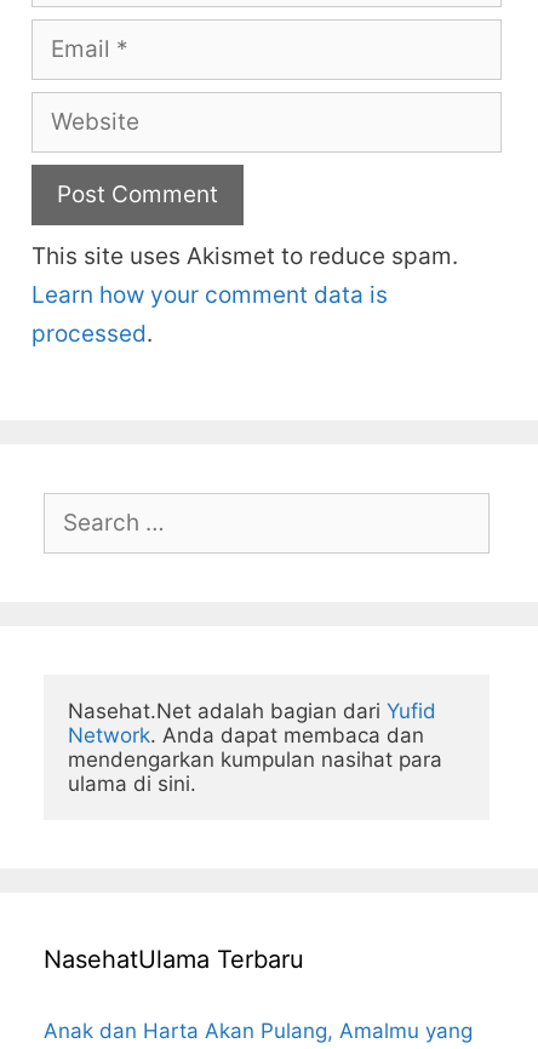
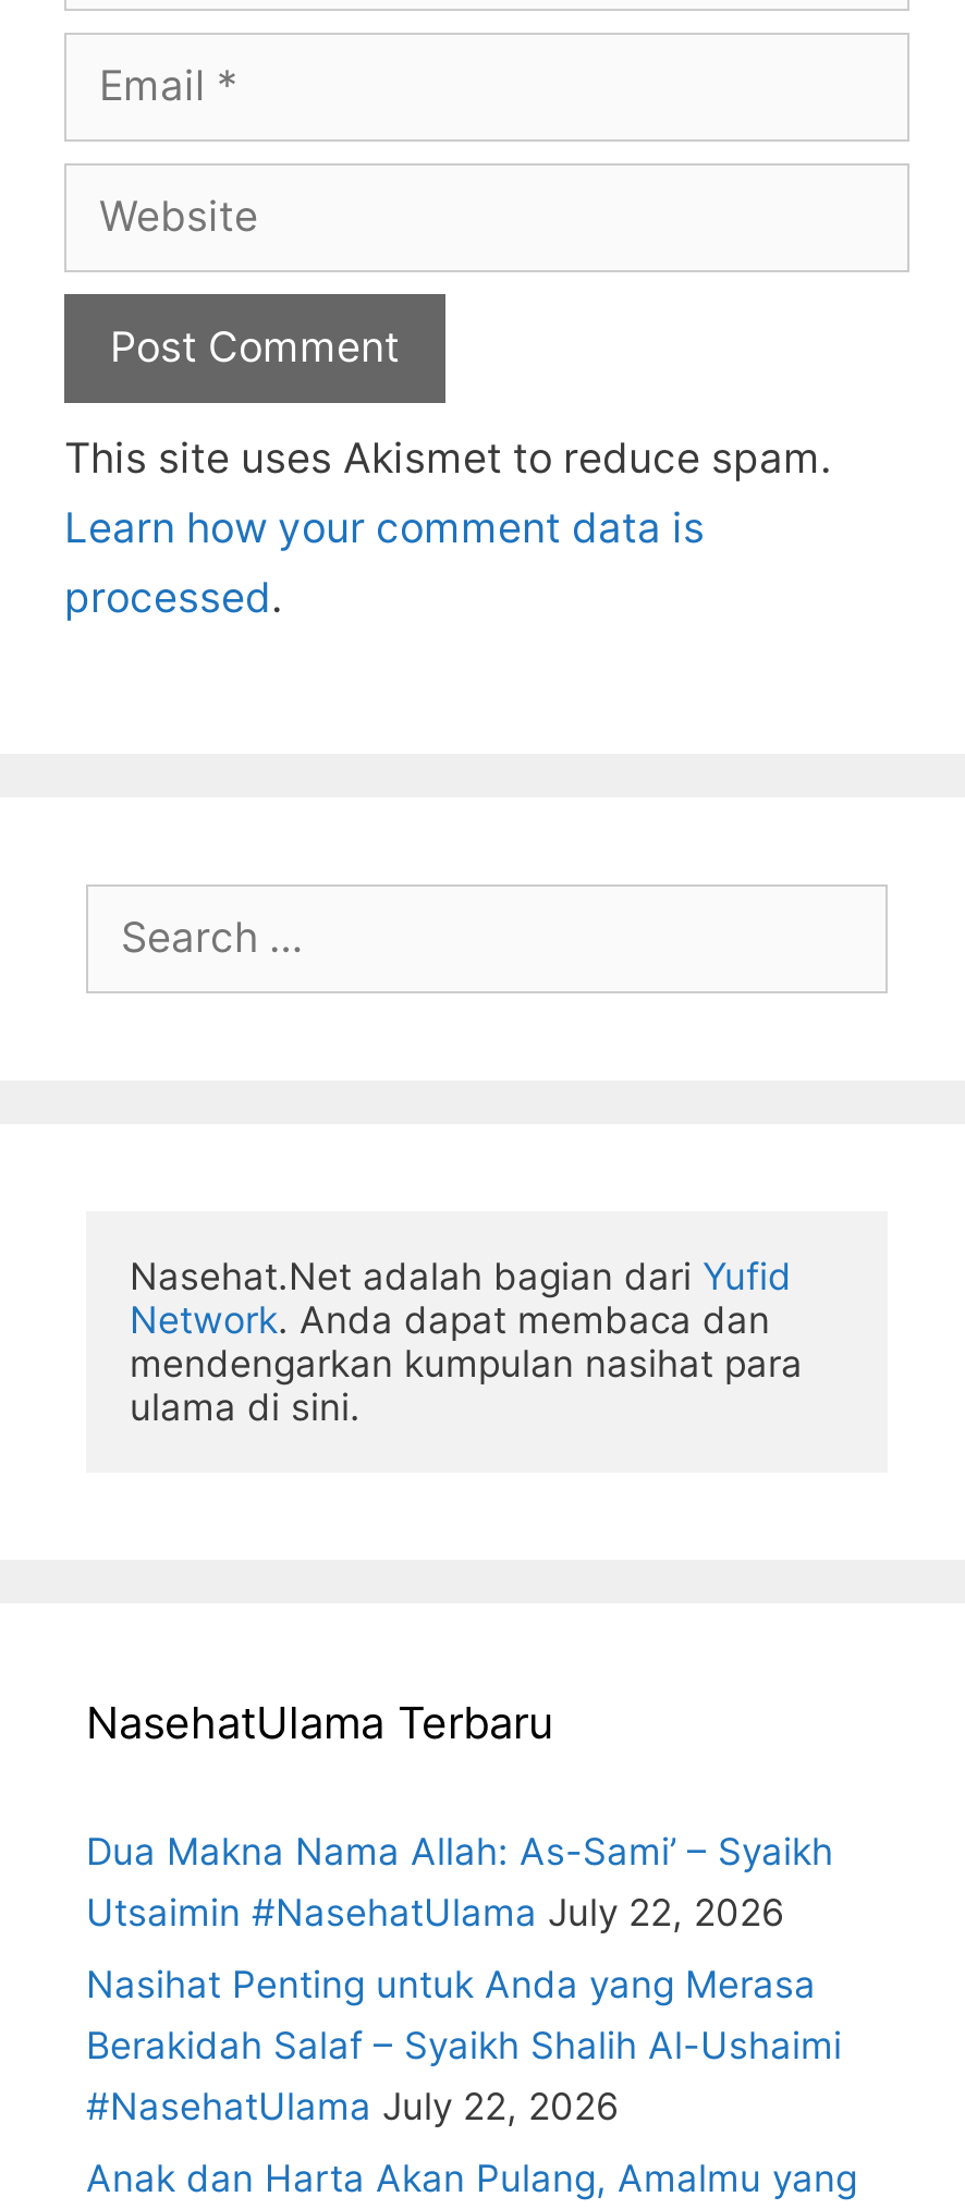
+ Dua Makna Nama Allah: As-Sami’ – Syaikh
+ Utsaimin #NasehatUlama July 22, 2026
+ Nasihat Penting untuk Anda yang Merasa
+ Berakidah Salaf – Syaikh Shalih Al-Ushaimi
+ #NasehatUlama July 22, 2026
